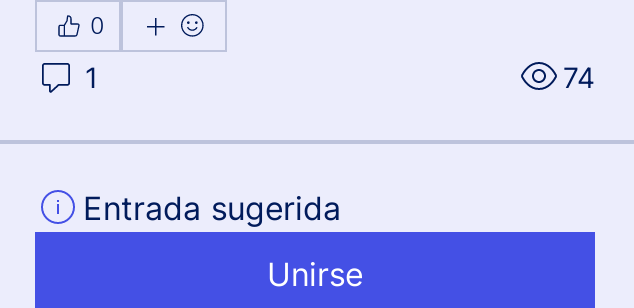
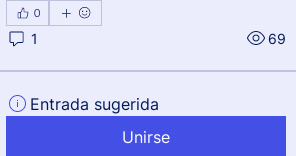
- 74
+ 69
